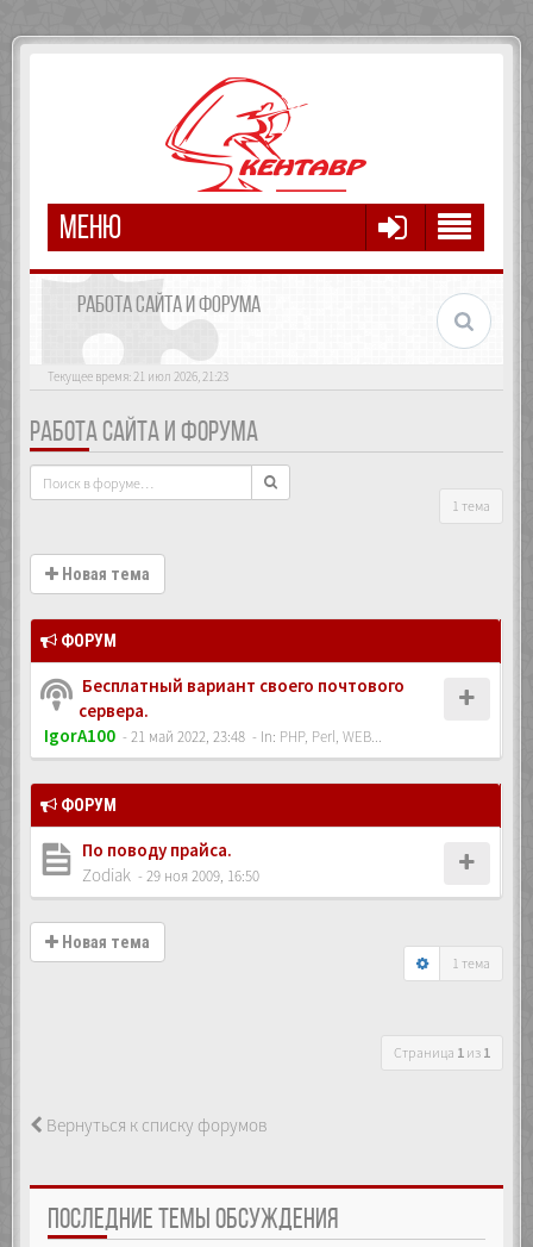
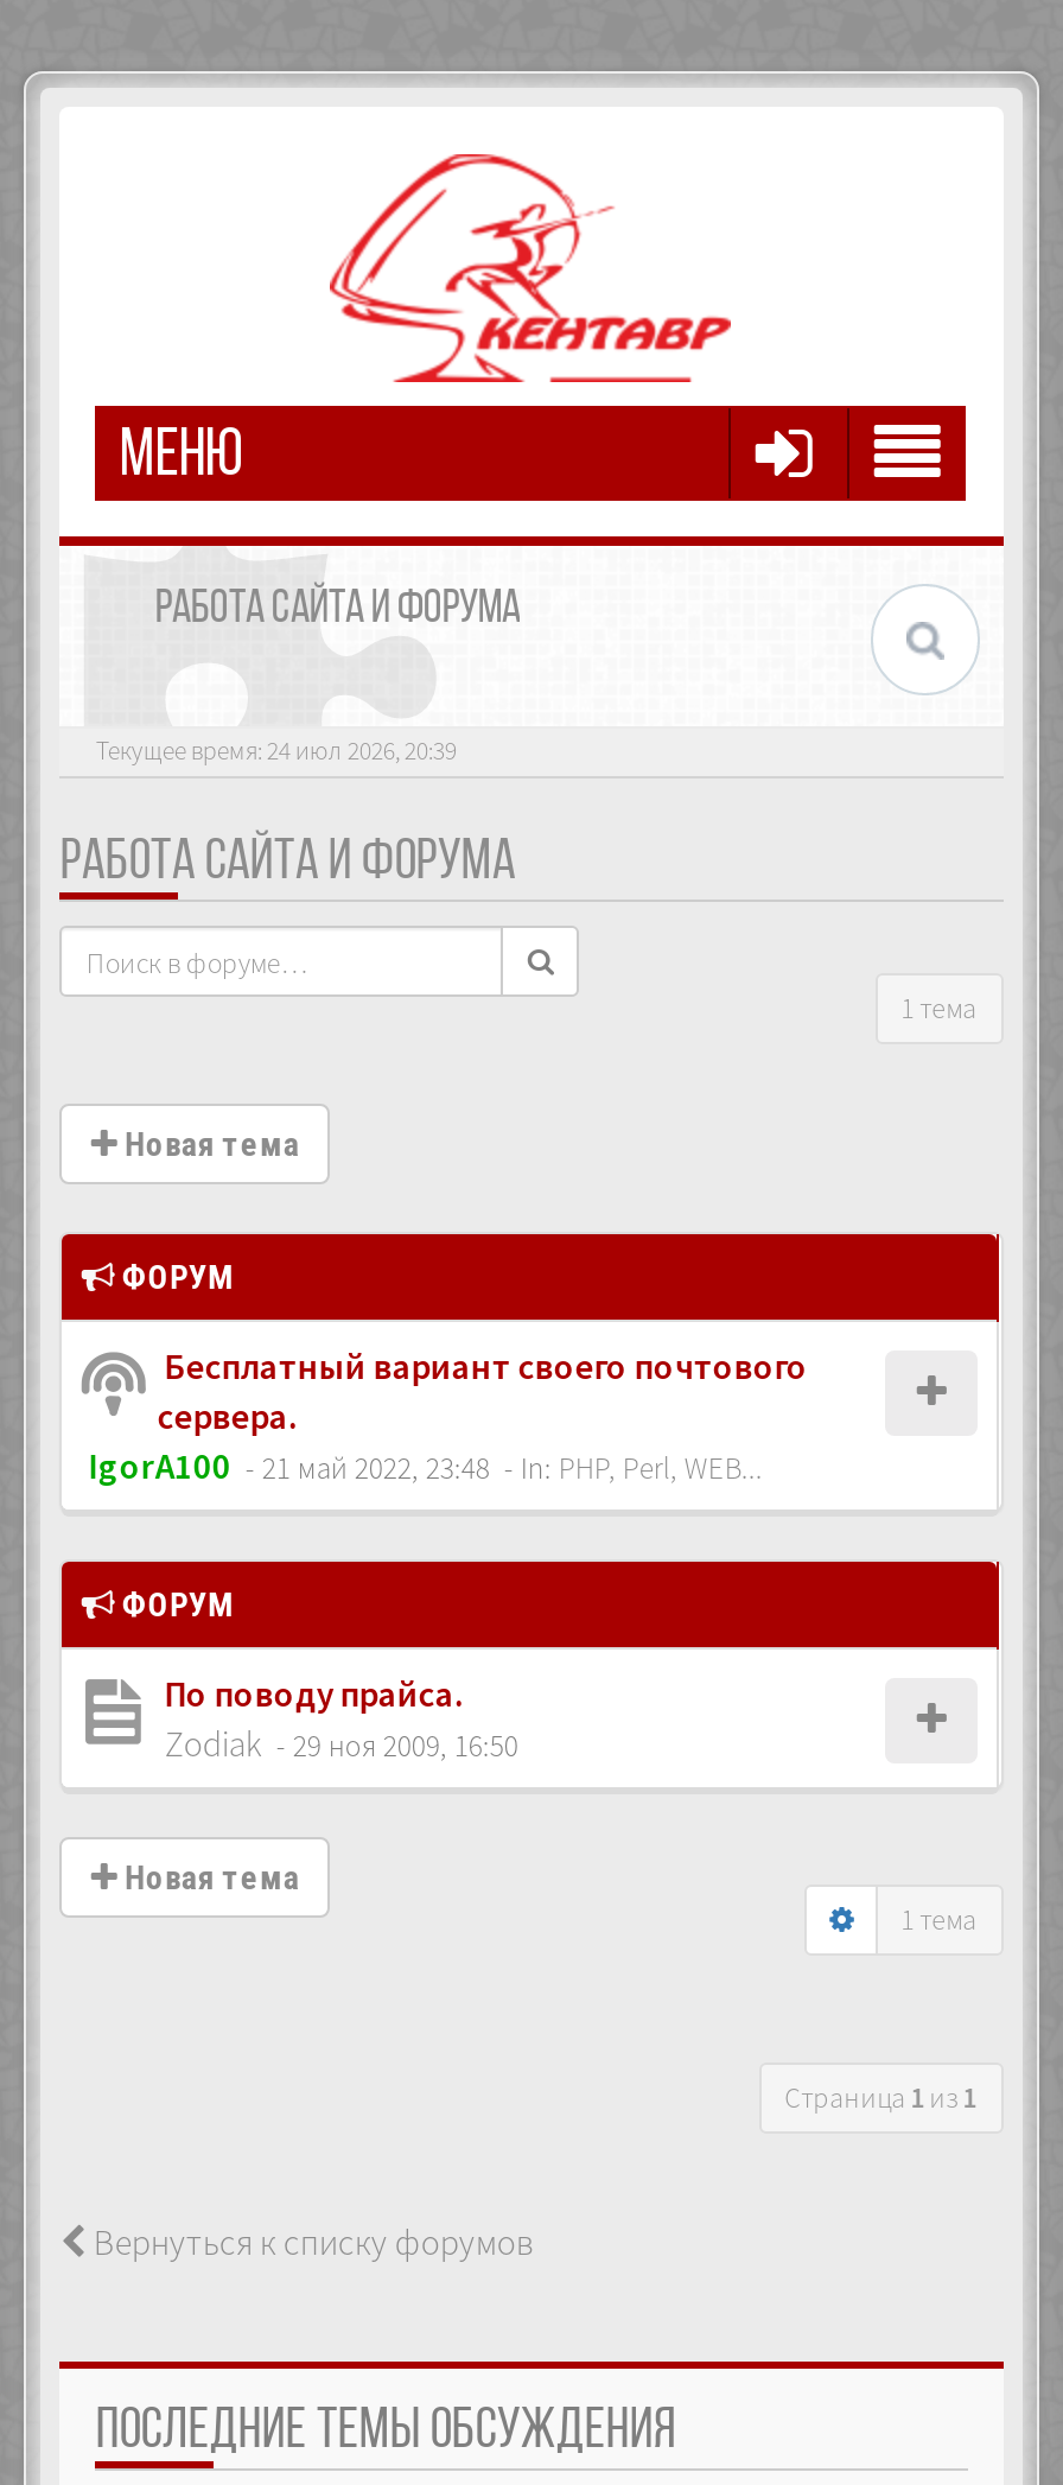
- Текущее время: 21 июл 2026, 21:23
+ Текущее время: 24 июл 2026, 20:39
